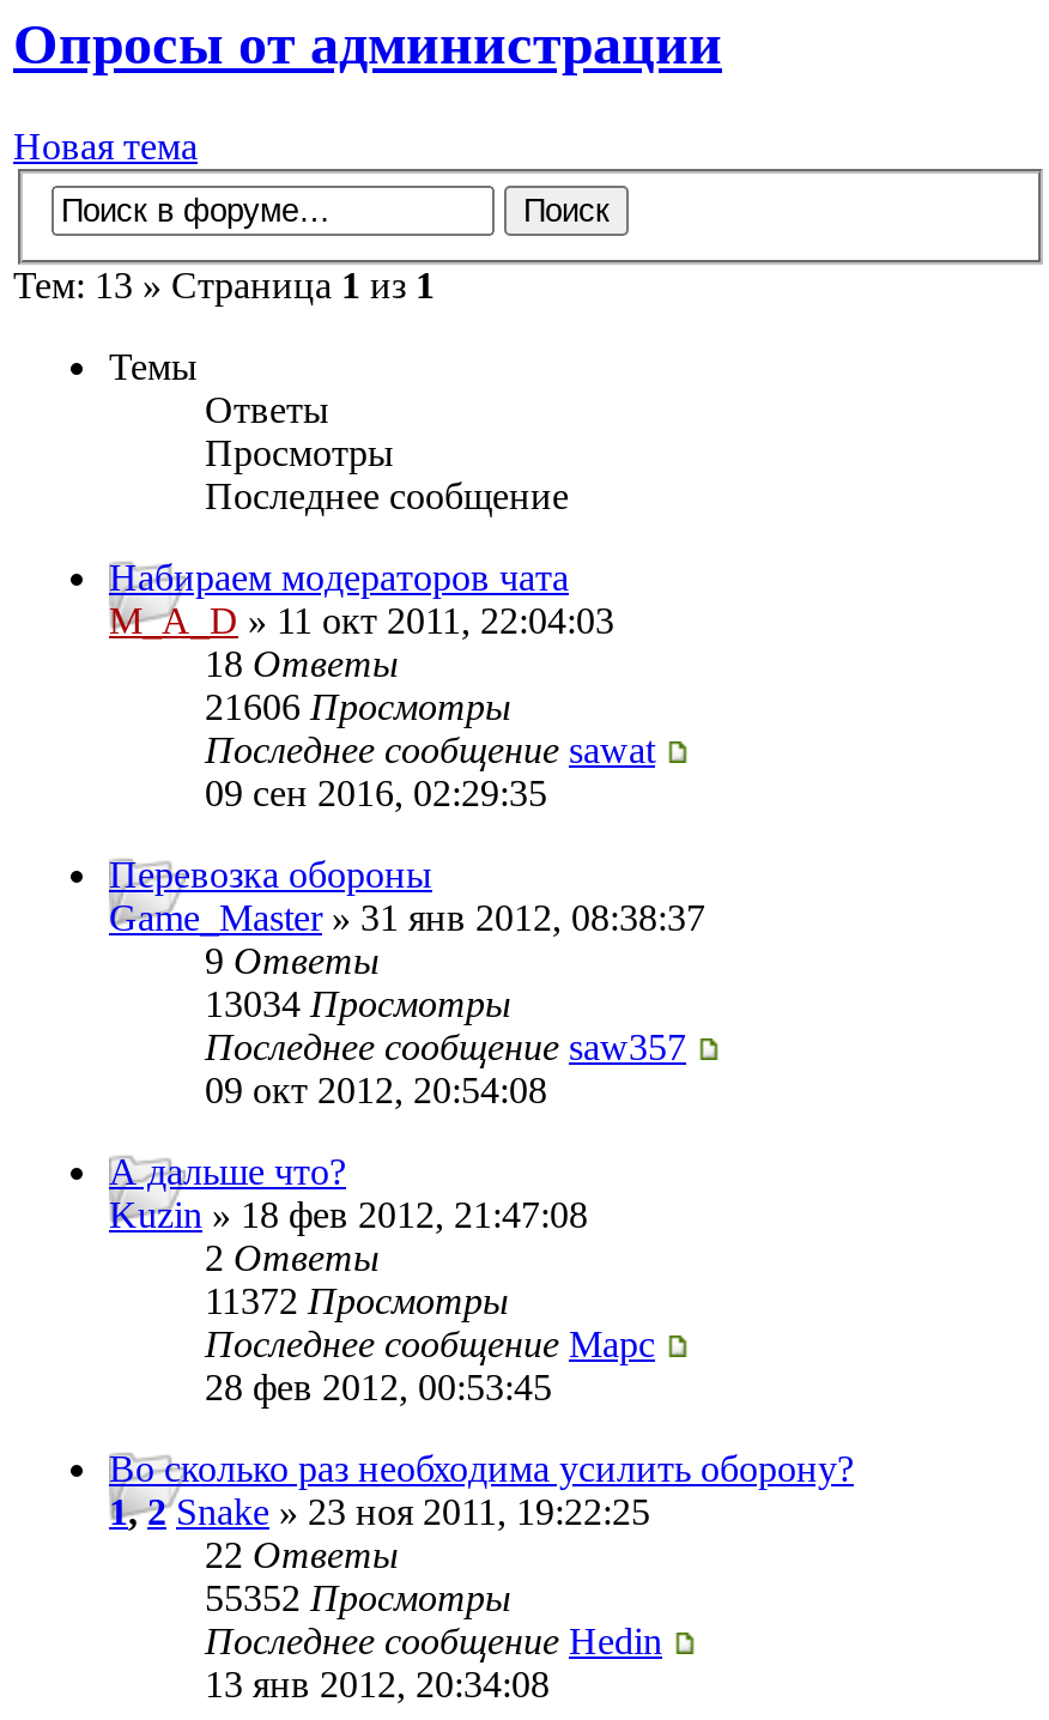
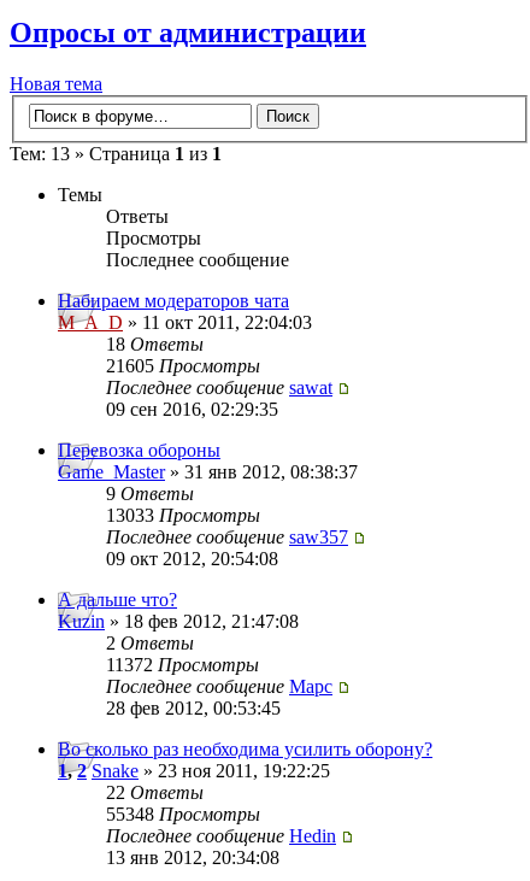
- 21606 Просмотры
+ 21605 Просмотры

- 13034 Просмотры
+ 13033 Просмотры

- 55352 Просмотры
+ 55348 Просмотры
